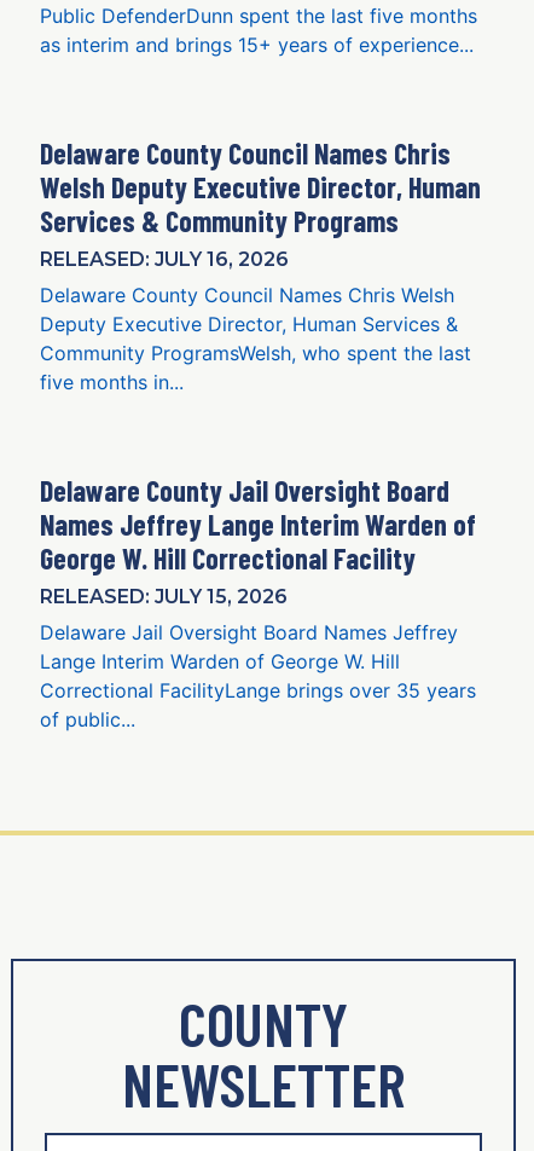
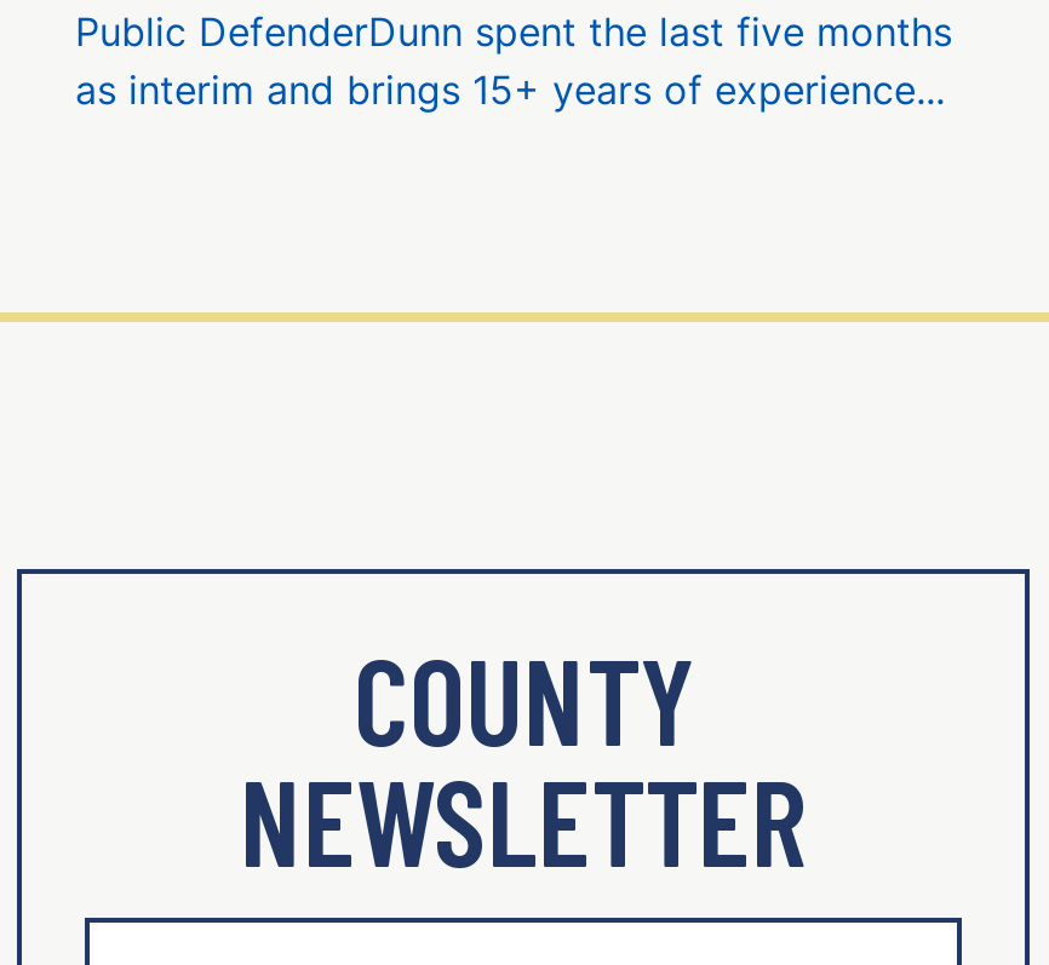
- Delaware County Council Names Chris
- Welsh Deputy Executive Director, Human
- Services & Community Programs
- RELEASED: JULY 16, 2026
- Delaware County Council Names Chris Welsh
- Deputy Executive Director, Human Services &
- Community ProgramsWelsh, who spent the last
- five months in...
- Delaware County Jail Oversight Board
- Names Jeffrey Lange Interim Warden of
- George W. Hill Correctional Facility
- RELEASED: JULY 15, 2026
- Delaware Jail Oversight Board Names Jeffrey
- Lange Interim Warden of George W. Hill
- Correctional FacilityLange brings over 35 years
- of public...
